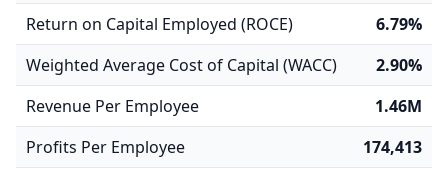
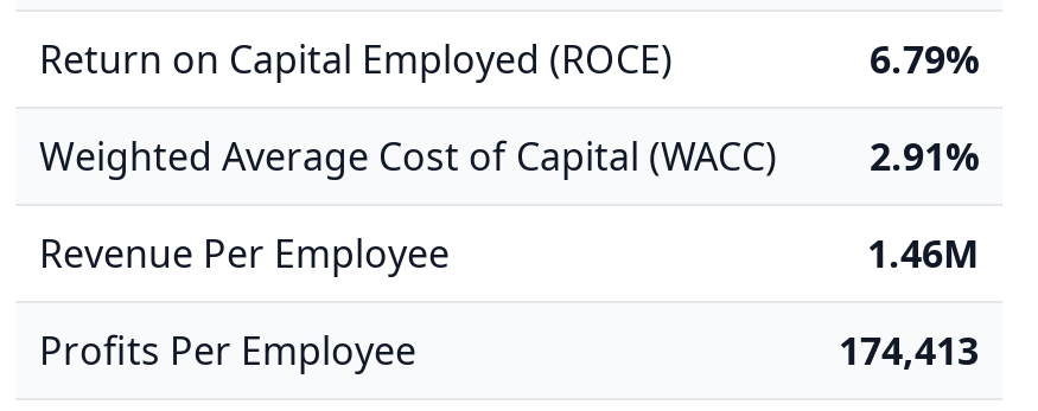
- Weighted Average Cost of Capital (WACC) 2.90%
+ Weighted Average Cost of Capital (WACC) 2.91%
